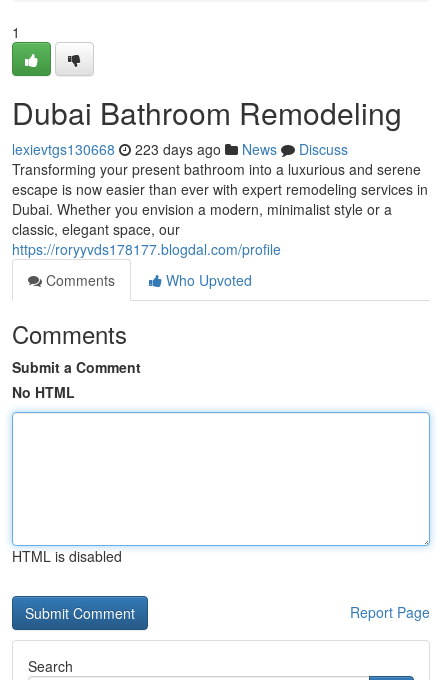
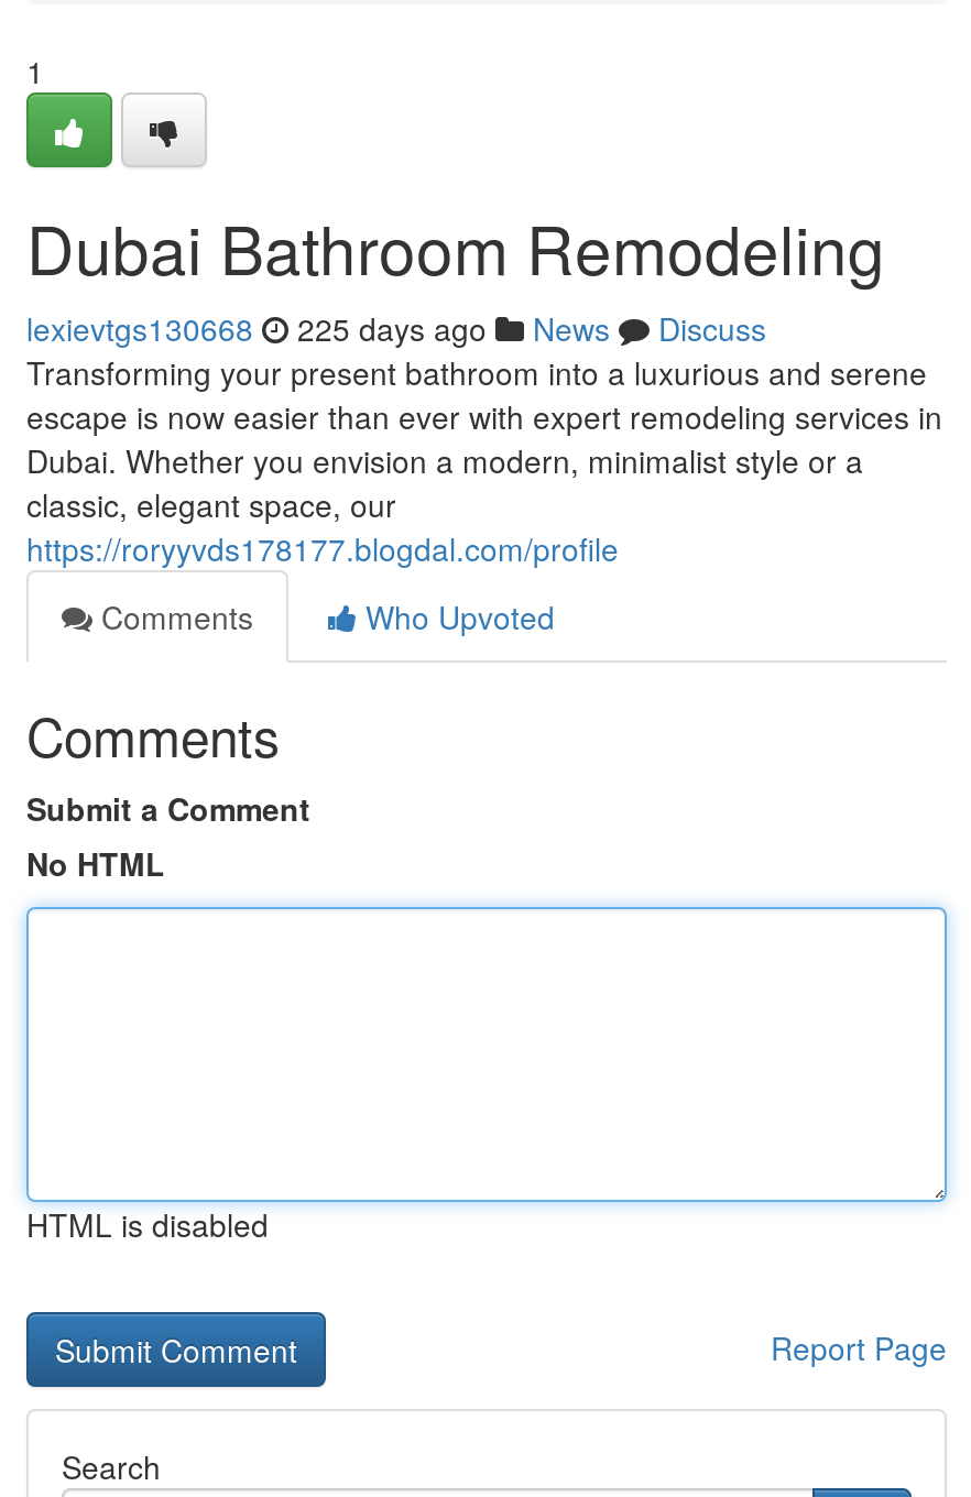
- lexievtgs130668 223 days ago News Discuss
+ lexievtgs130668 225 days ago News Discuss
